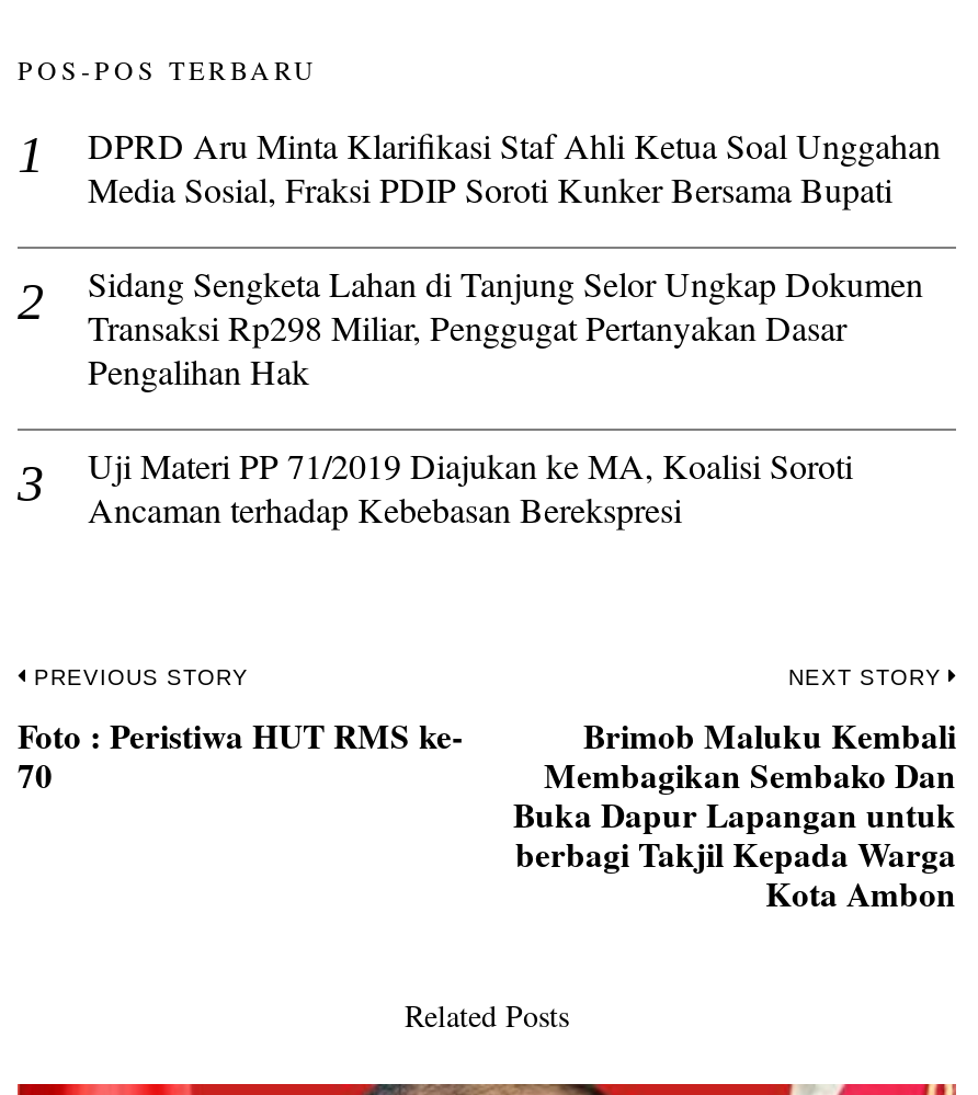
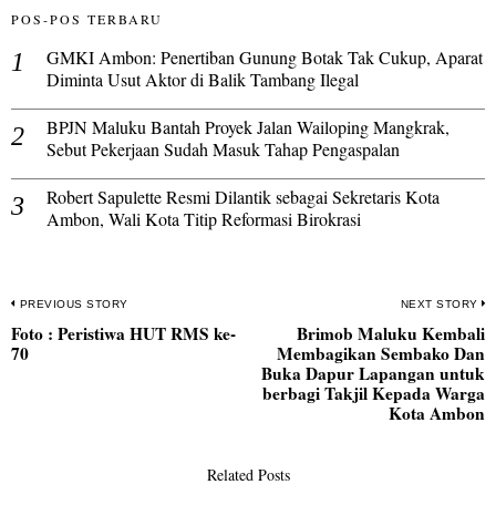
- DPRD Aru Minta Klarifikasi Staf Ahli Ketua Soal Unggahan
- Media Sosial, Fraksi PDIP Soroti Kunker Bersama Bupati
+ GMKI Ambon: Penertiban Gunung Botak Tak Cukup, Aparat
+ Diminta Usut Aktor di Balik Tambang Ilegal

- Sidang Sengketa Lahan di Tanjung Selor Ungkap Dokumen
- Transaksi Rp298 Miliar, Penggugat Pertanyakan Dasar
- Pengalihan Hak
+ BPJN Maluku Bantah Proyek Jalan Wailoping Mangkrak,
+ Sebut Pekerjaan Sudah Masuk Tahap Pengaspalan

- Uji Materi PP 71/2019 Diajukan ke MA, Koalisi Soroti
- Ancaman terhadap Kebebasan Berekspresi
+ Robert Sapulette Resmi Dilantik sebagai Sekretaris Kota
+ Ambon, Wali Kota Titip Reformasi Birokrasi
